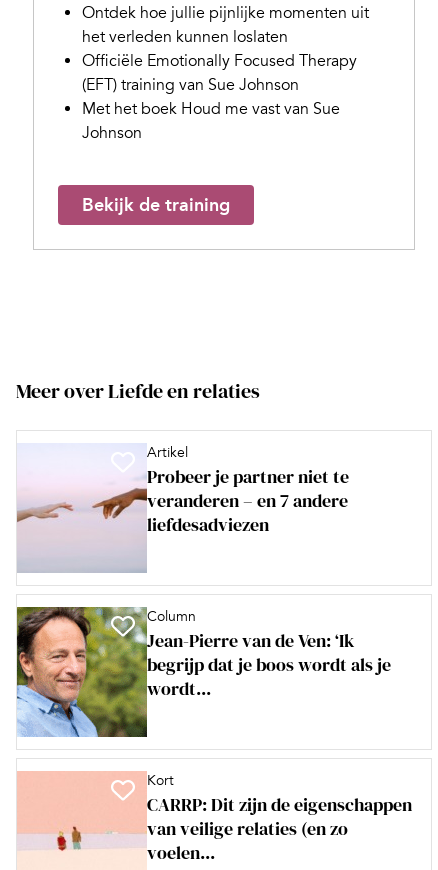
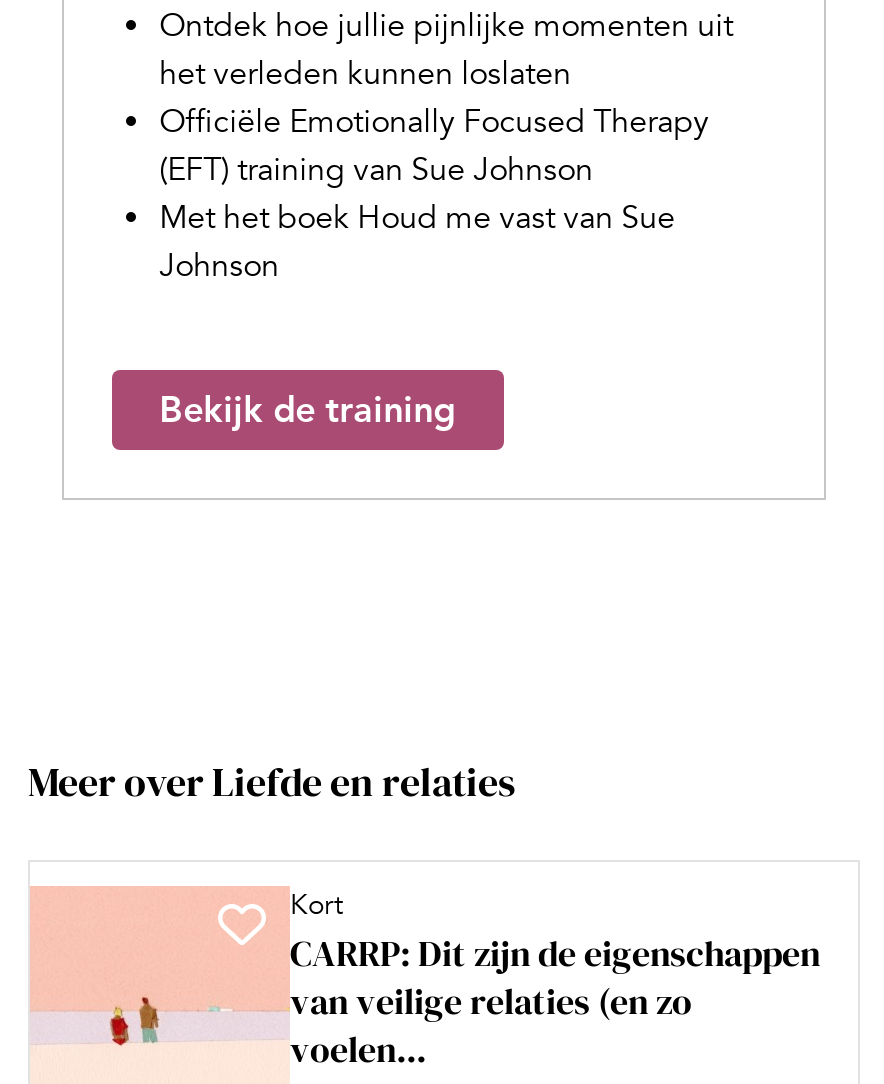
- [image]
- Artikel
- Probeer je partner niet te
- veranderen – en 7 andere
- liefdesadviezen

- [image]
- Column
- Jean-Pierre van de Ven: ‘Ik
- begrijp dat je boos wordt als je
- wordt...
